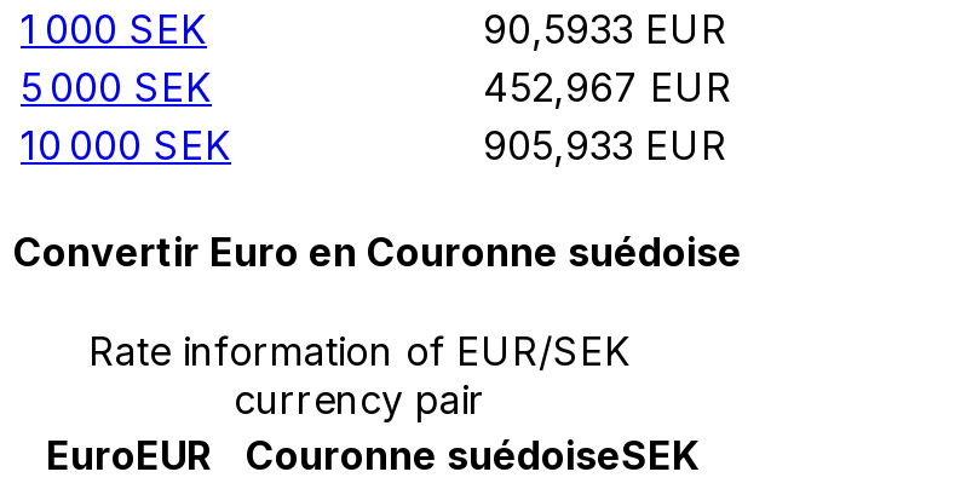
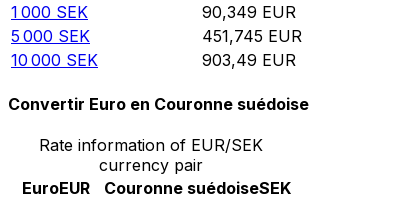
- 90,5933 EUR
+ 90,349 EUR

- 452,967 EUR
+ 451,745 EUR

- 905,933 EUR
+ 903,49 EUR
